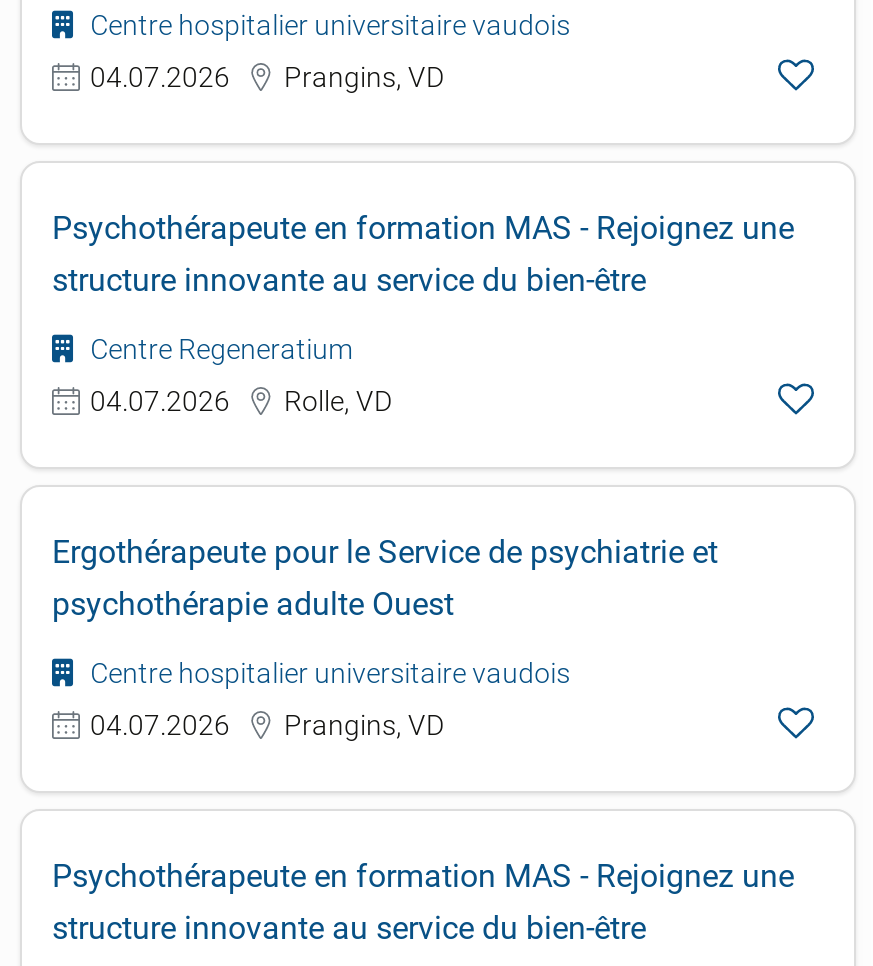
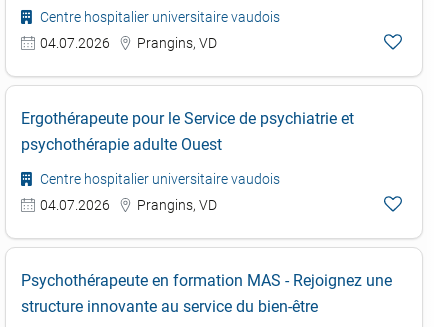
- Psychothérapeute en formation MAS - Rejoignez une
- structure innovante au service du bien-être
- Centre Regeneratium
- 04.07.2026
- Rolle, VD
